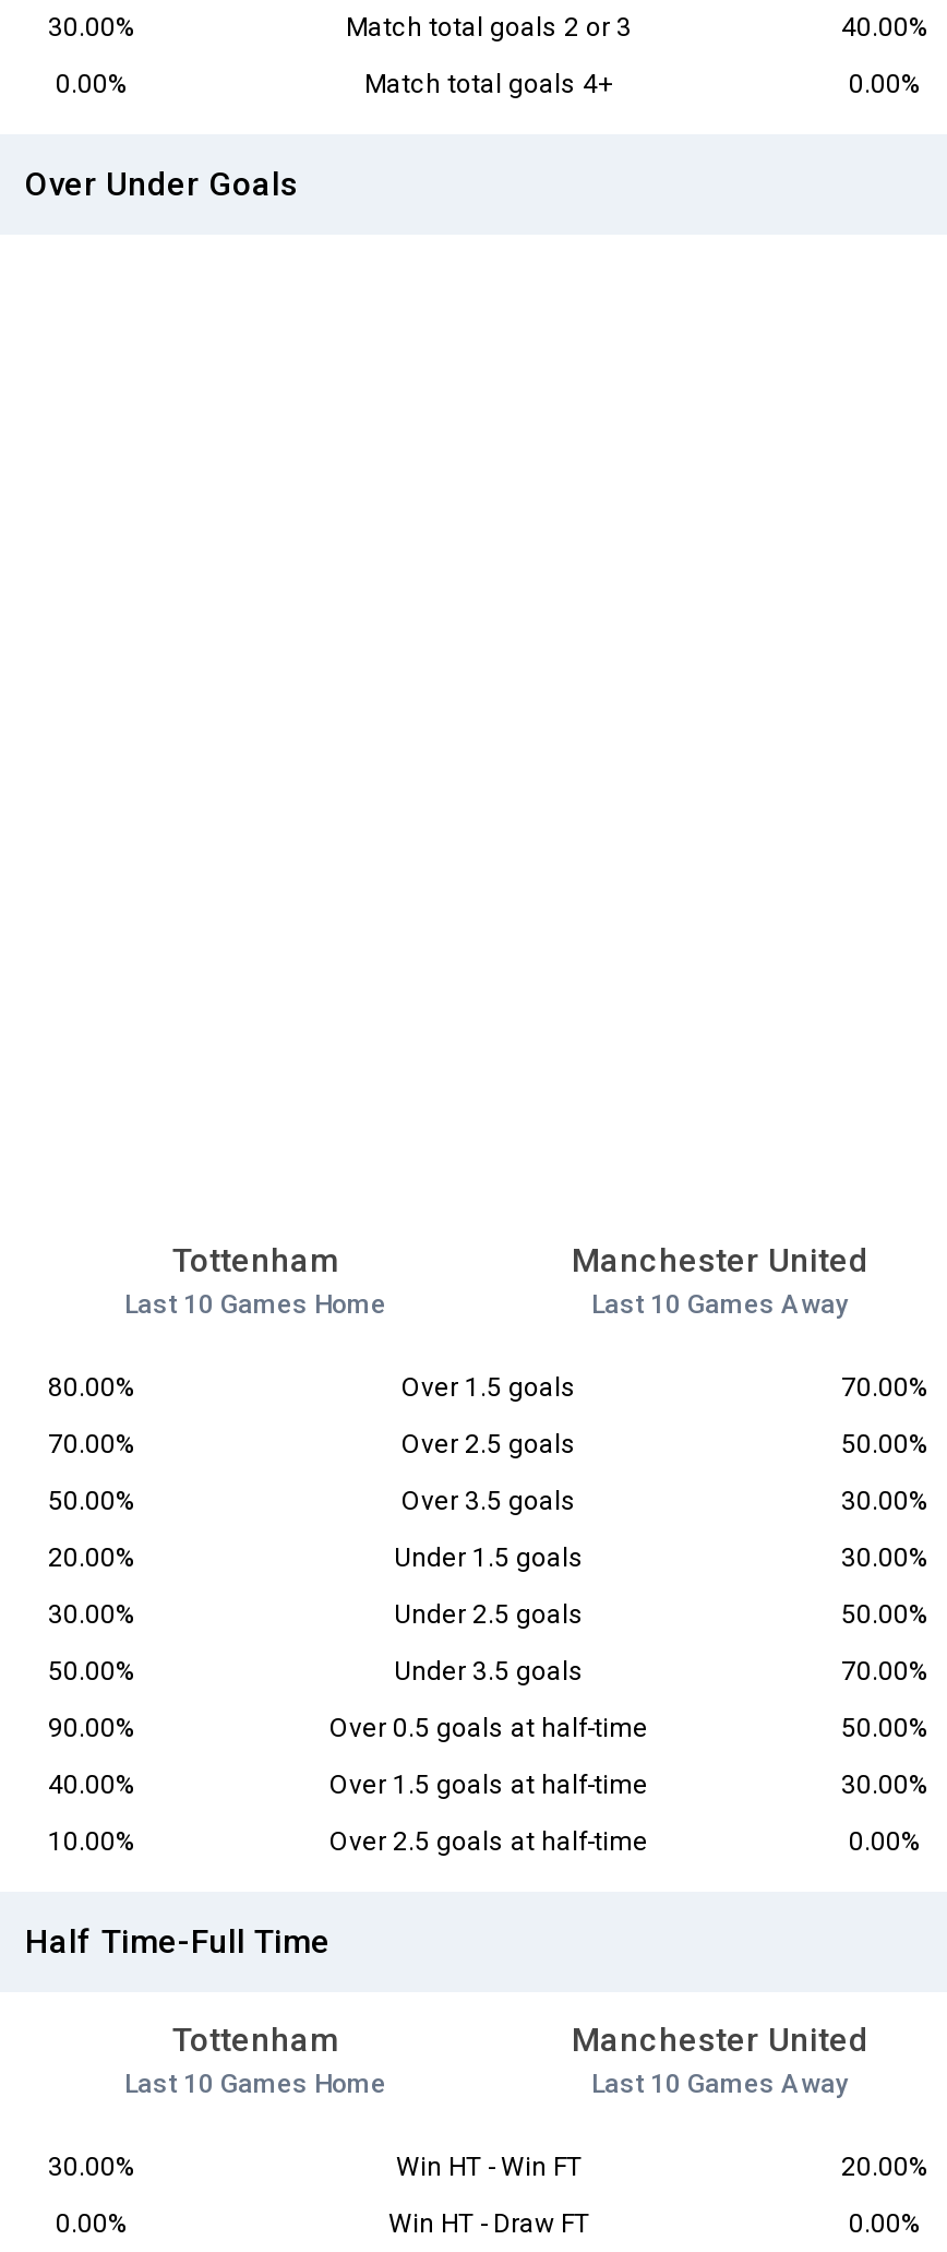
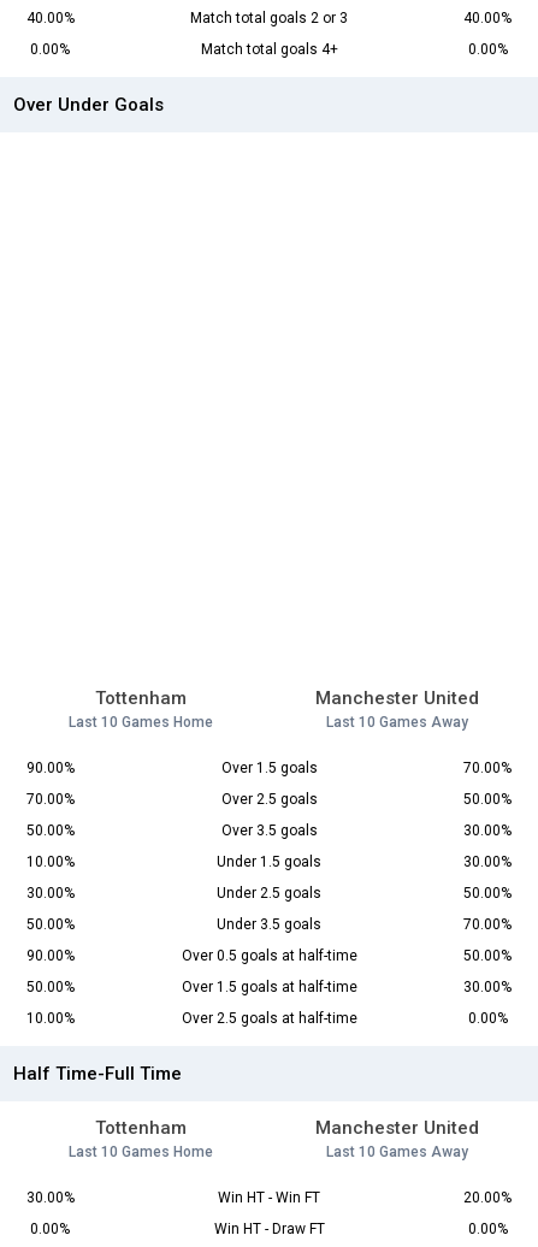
- 30.00%
+ 40.00%

- 80.00%
+ 90.00%

- 20.00%
+ 10.00%

- 40.00%
+ 50.00%
